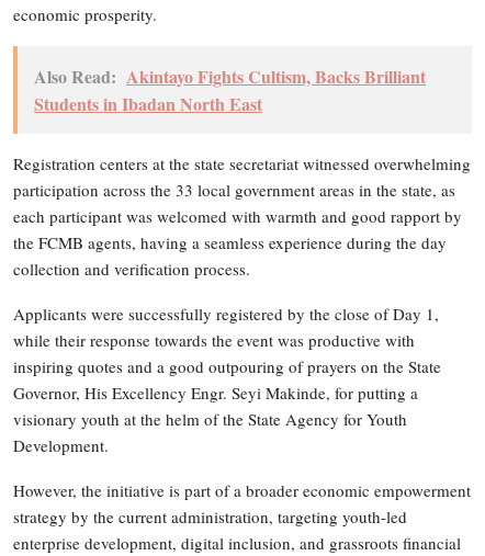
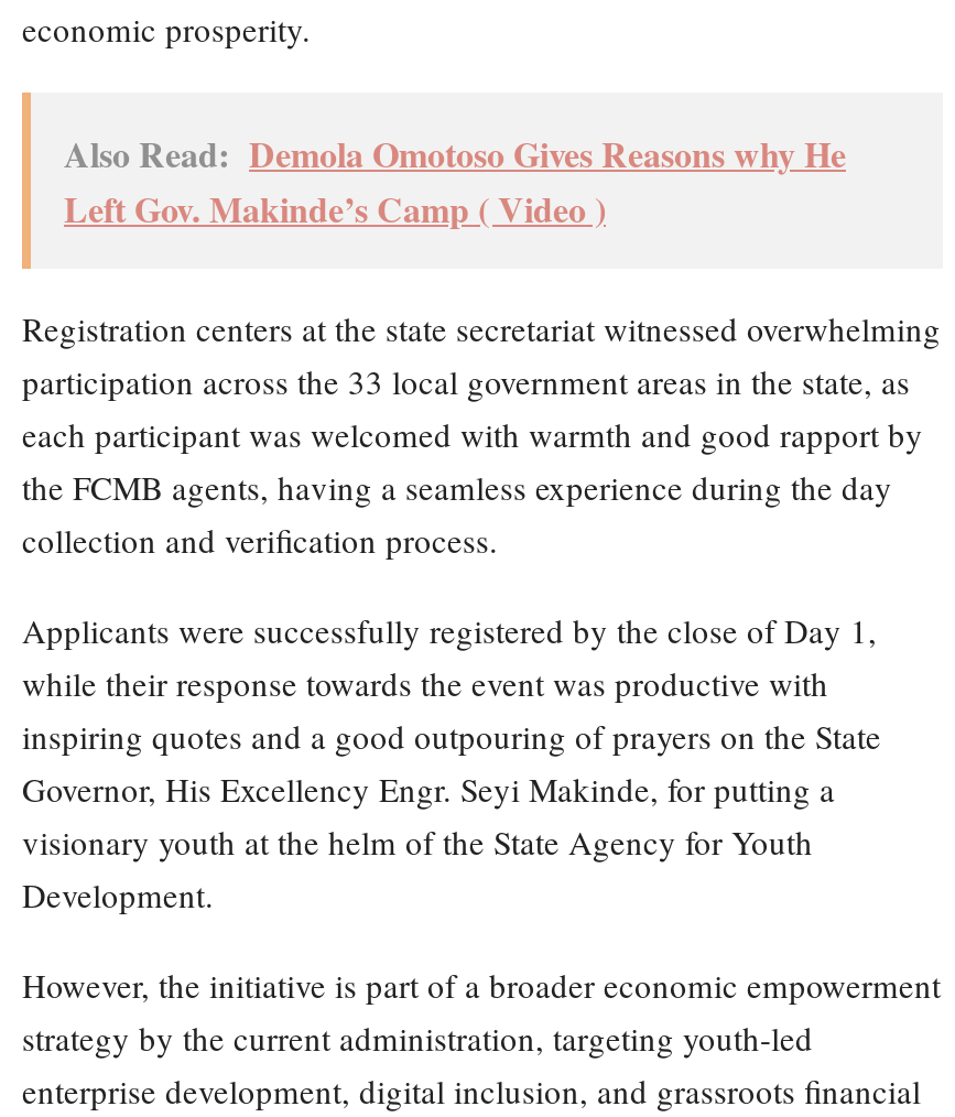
- Also Read: Akintayo Fights Cultism, Backs Brilliant
- Students in Ibadan North East
+ Also Read: Demola Omotoso Gives Reasons why He
+ Left Gov. Makinde’s Camp ( Video )
